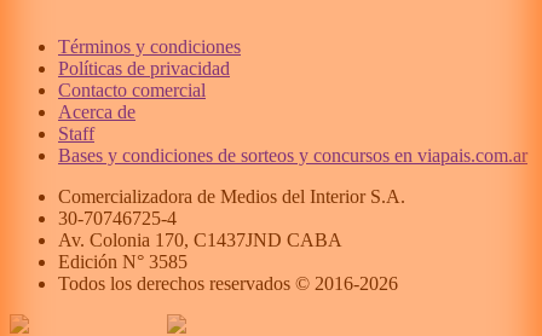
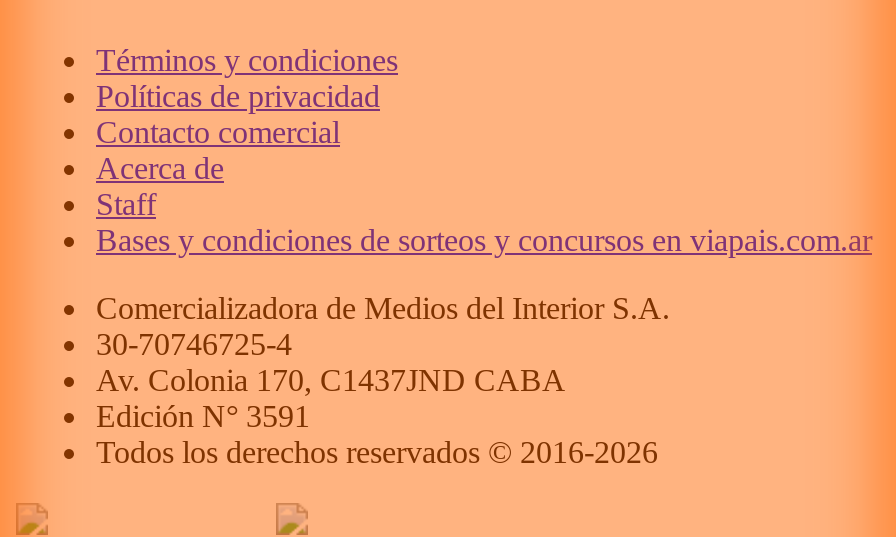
- Edición N° 3585
+ Edición N° 3591
